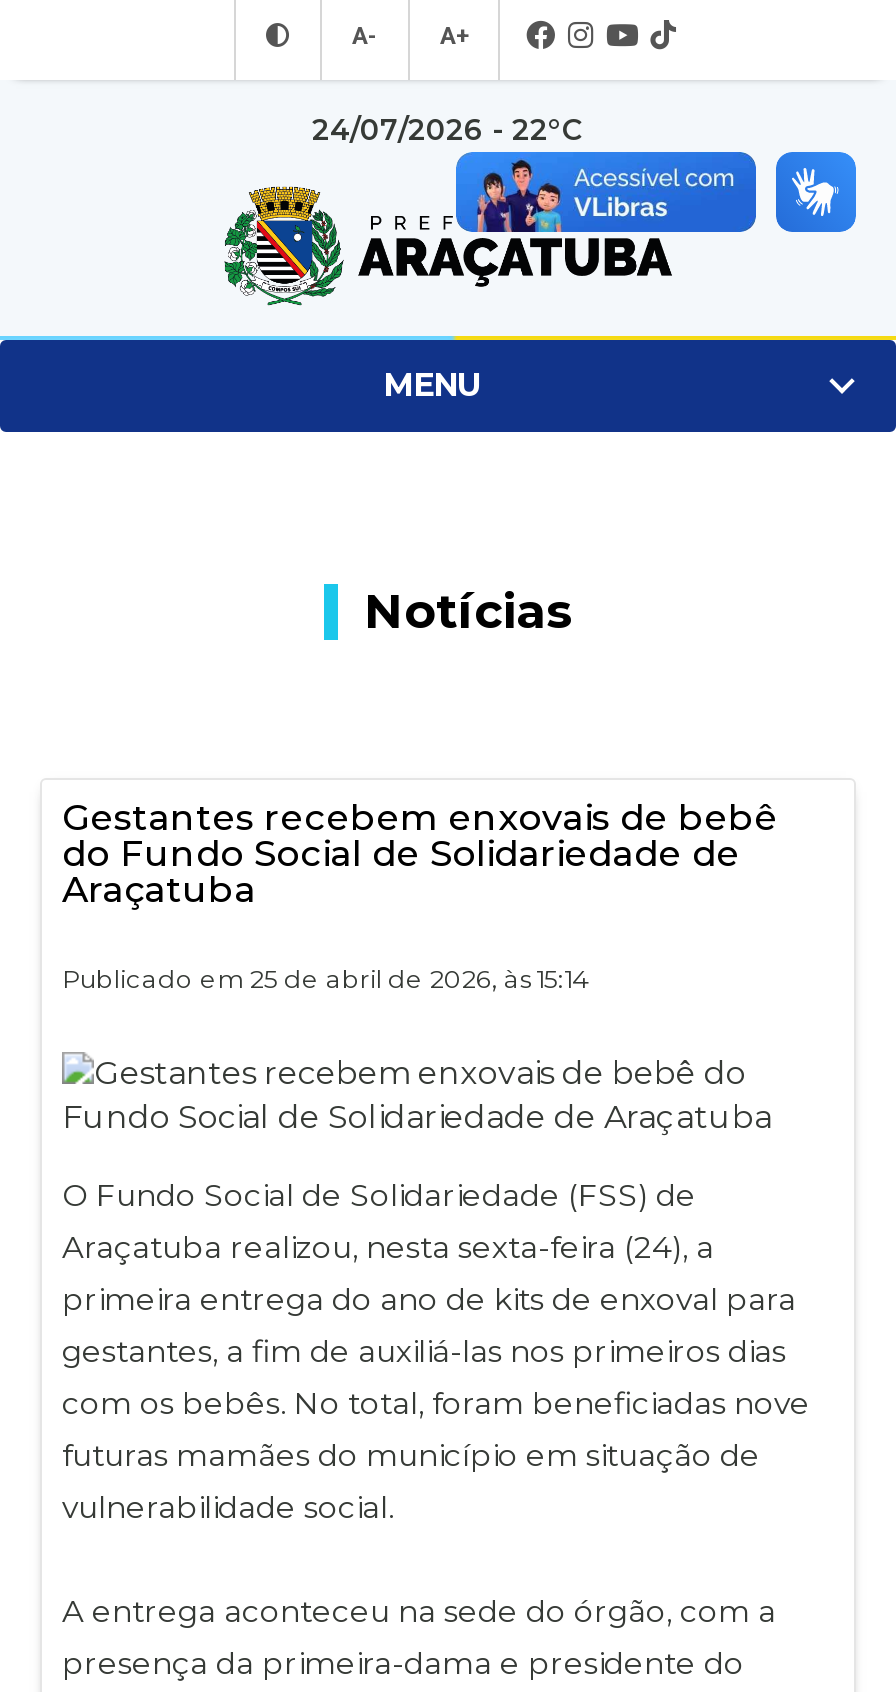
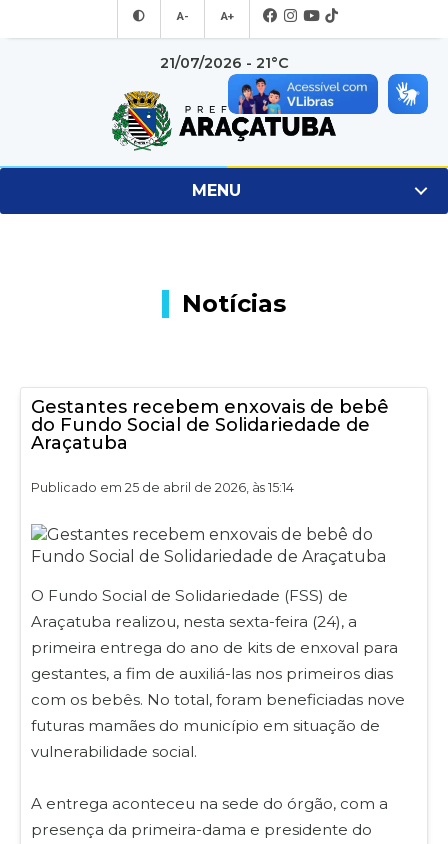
- 24/07/2026 - 22°C
+ 21/07/2026 - 21°C
